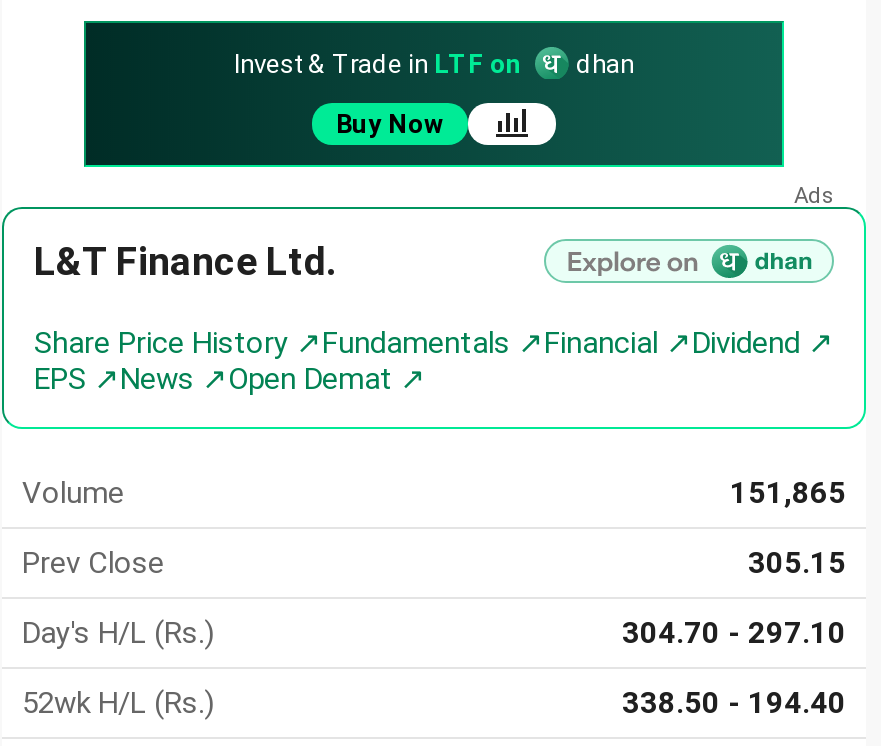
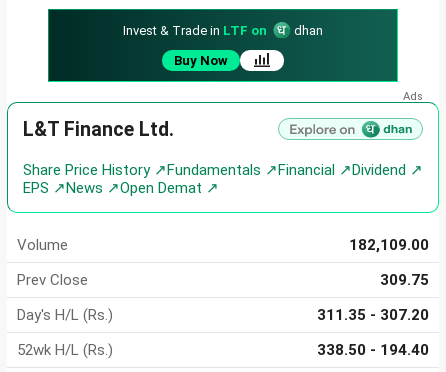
- 151,865
+ 182,109.00

- 305.15
+ 309.75

- 304.70 - 297.10
+ 311.35 - 307.20
